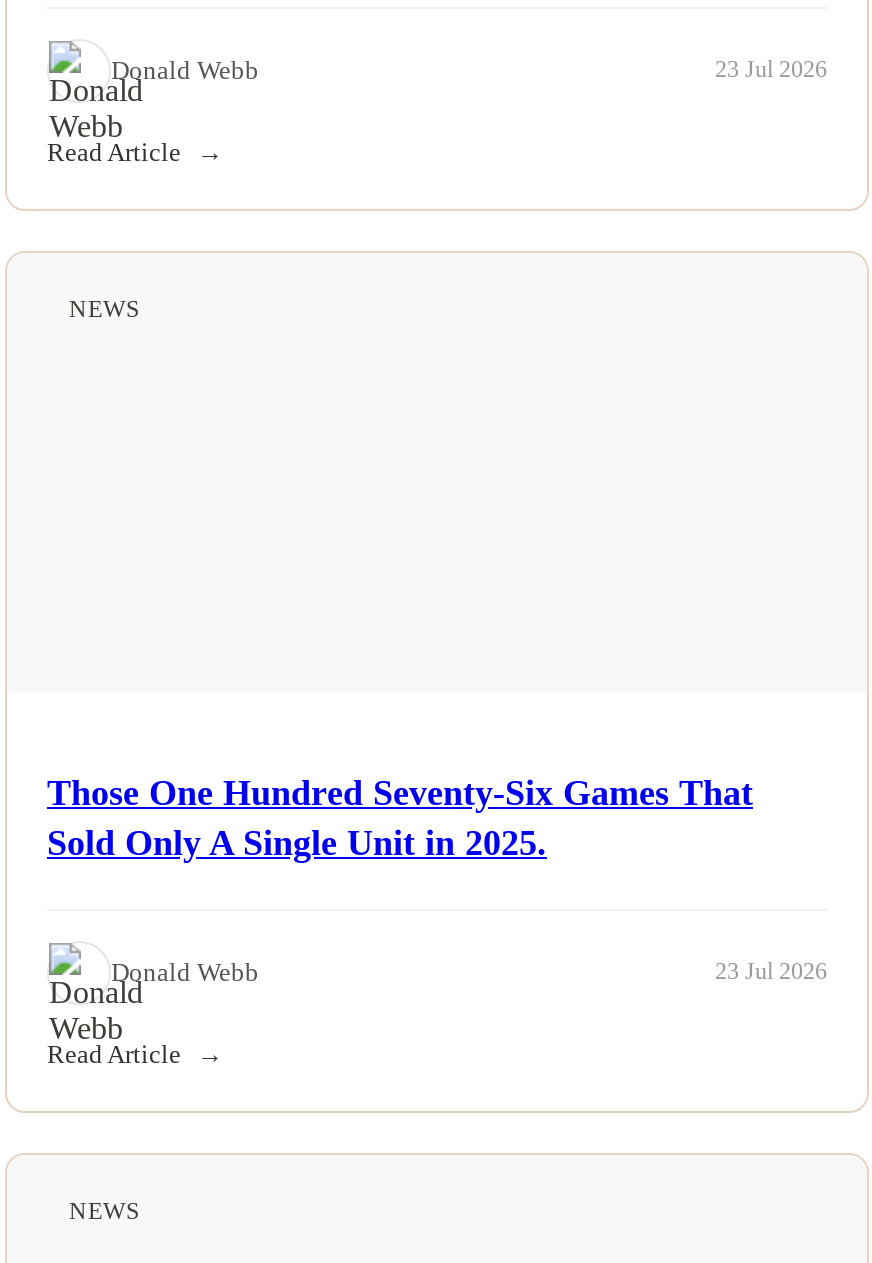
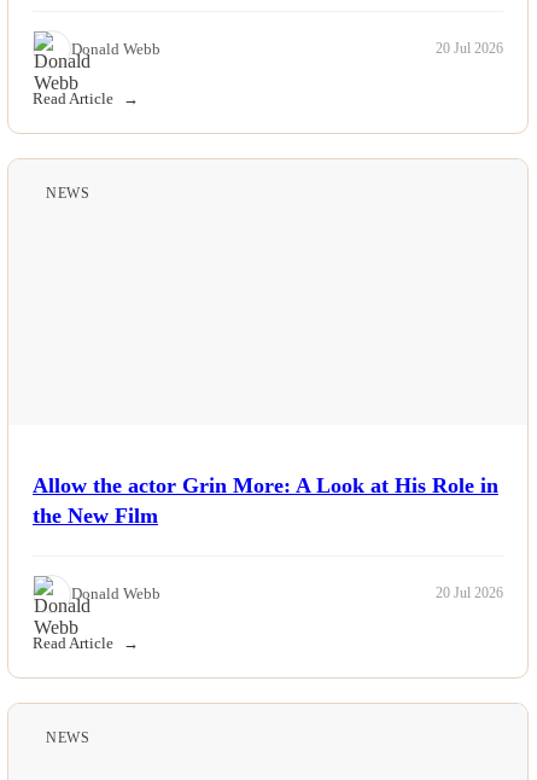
- 23 Jul 2026
+ 20 Jul 2026

- Those One Hundred Seventy-Six Games That
- Sold Only A Single Unit in 2025.
+ Allow the actor Grin More: A Look at His Role in
+ the New Film

- 23 Jul 2026
+ 20 Jul 2026
